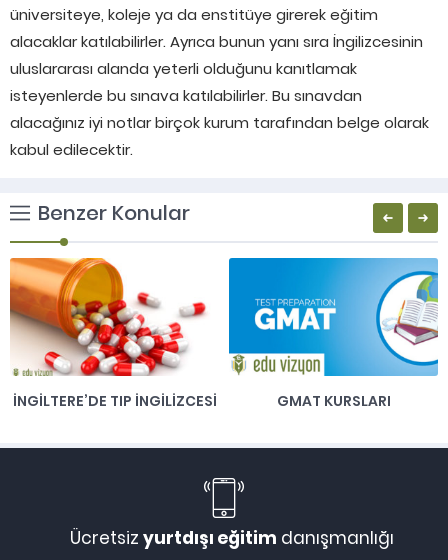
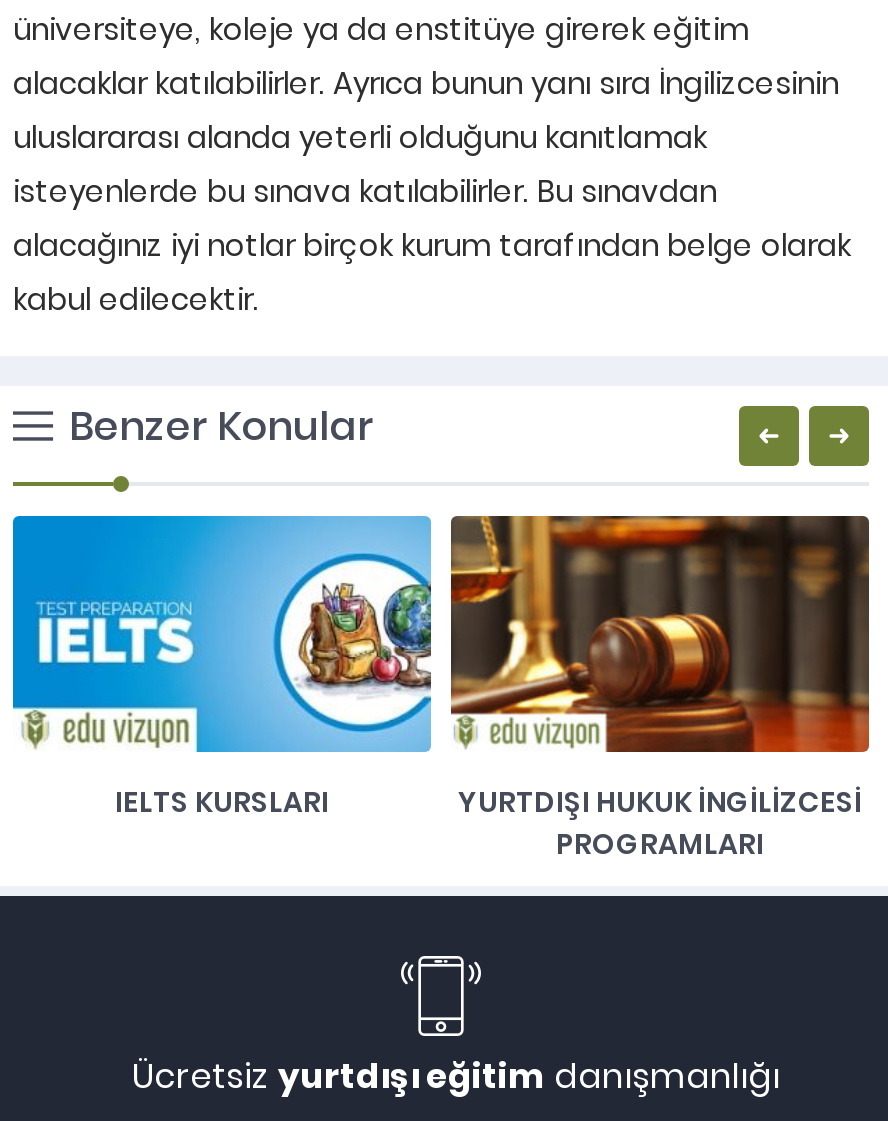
- [image]
- İNGILTERE’DE TIP INGILIZCESI
- GMAT KURSLARI
+ [image]
+ IELTS KURSLARI
+ YURTDIŞI HUKUK INGILIZCESI
+ PROGRAMLARI

- [image]
+ [image]
